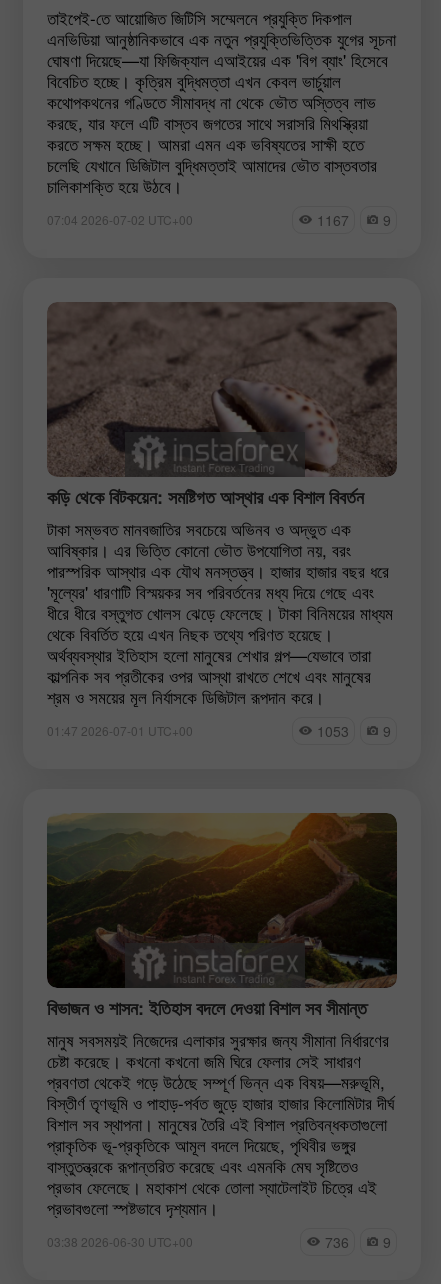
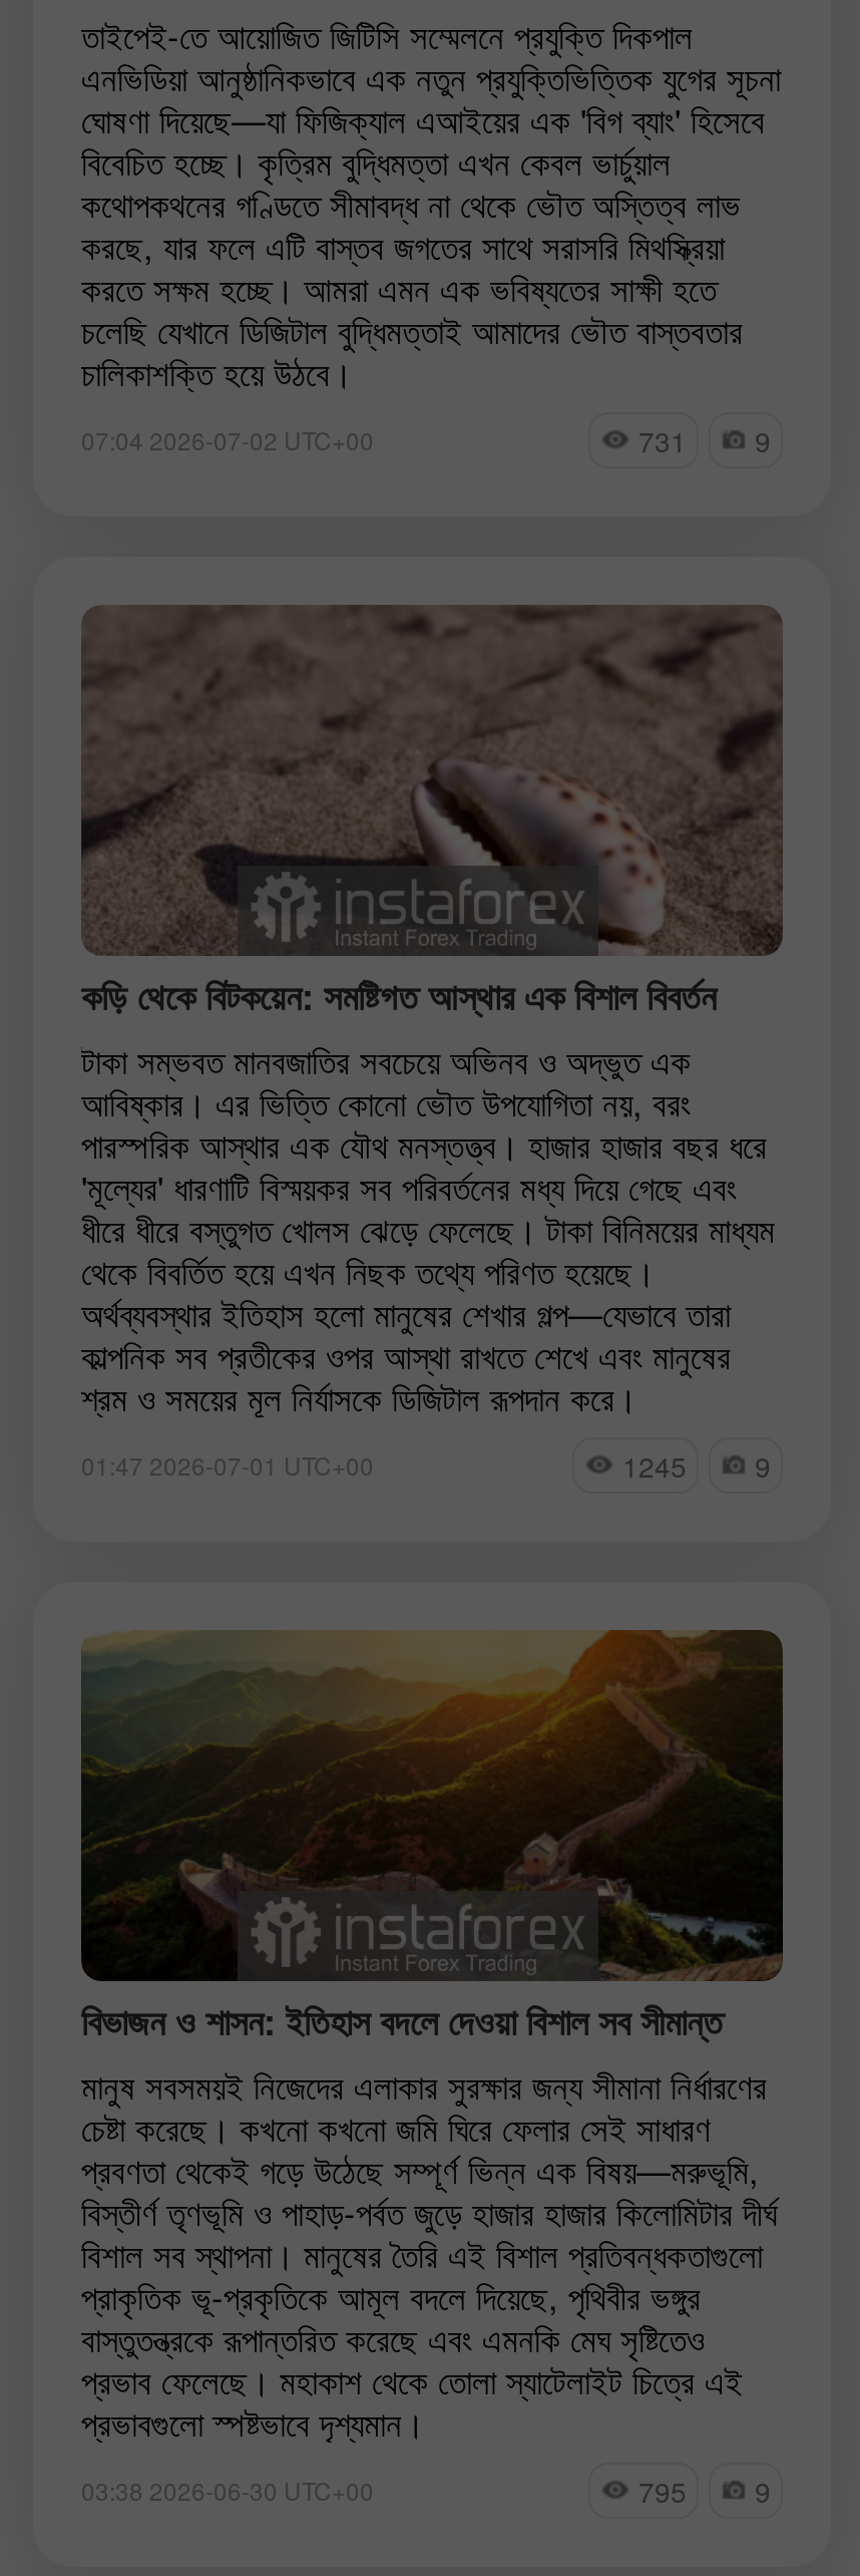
- 1167 9
+ 731 9

- 1053 9
+ 1245 9

- 736 9
+ 795 9
